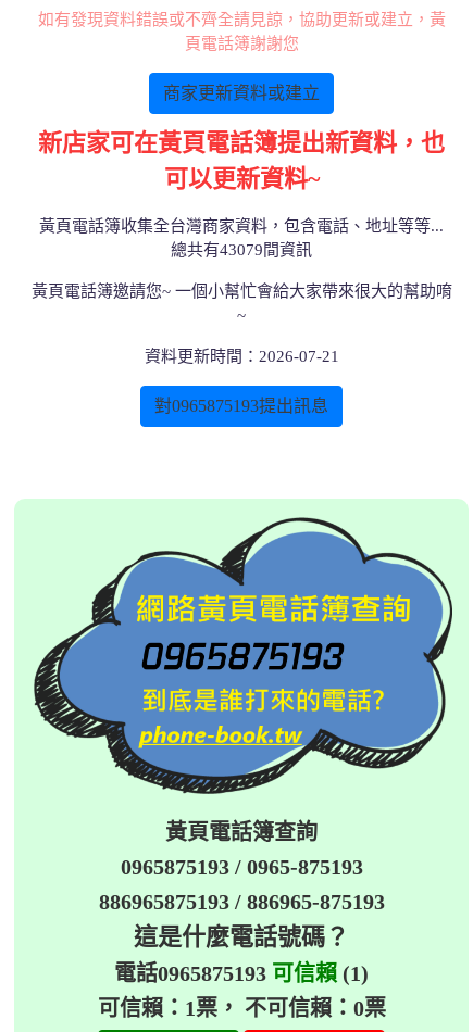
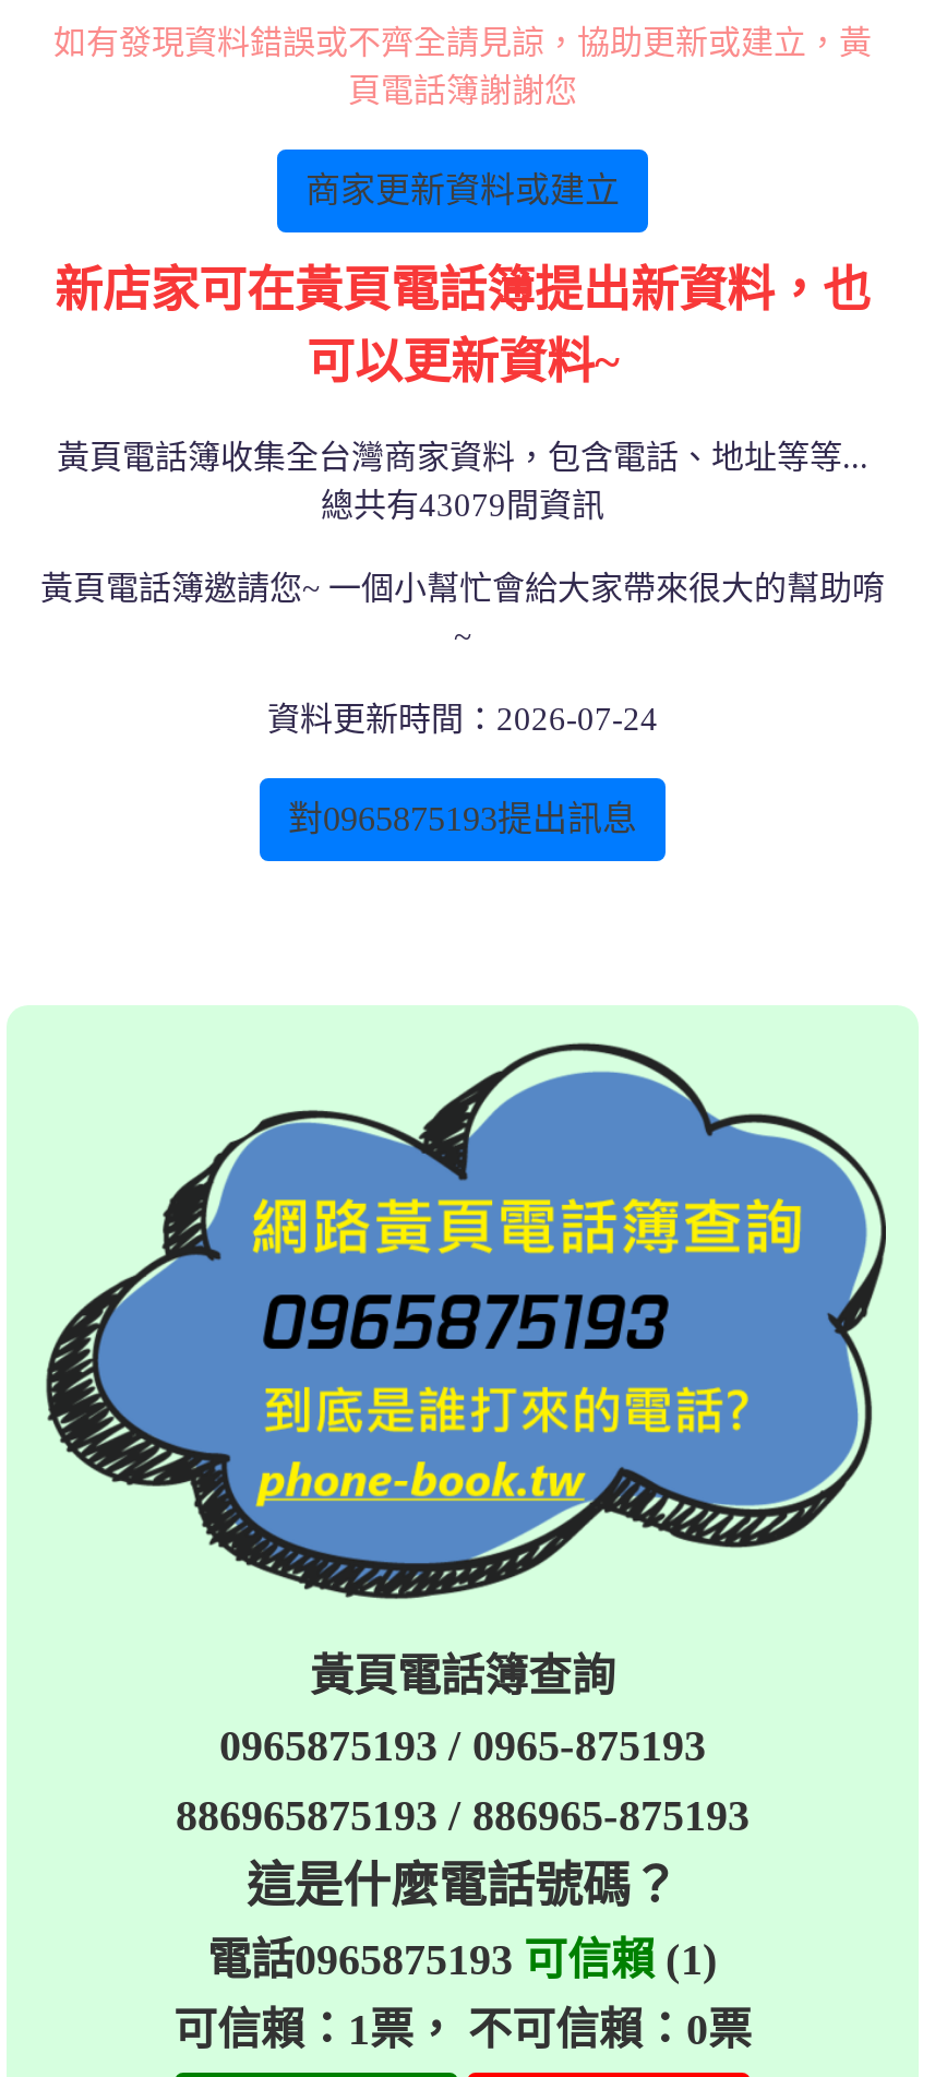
- 資料更新時間：2026-07-21
+ 資料更新時間：2026-07-24
